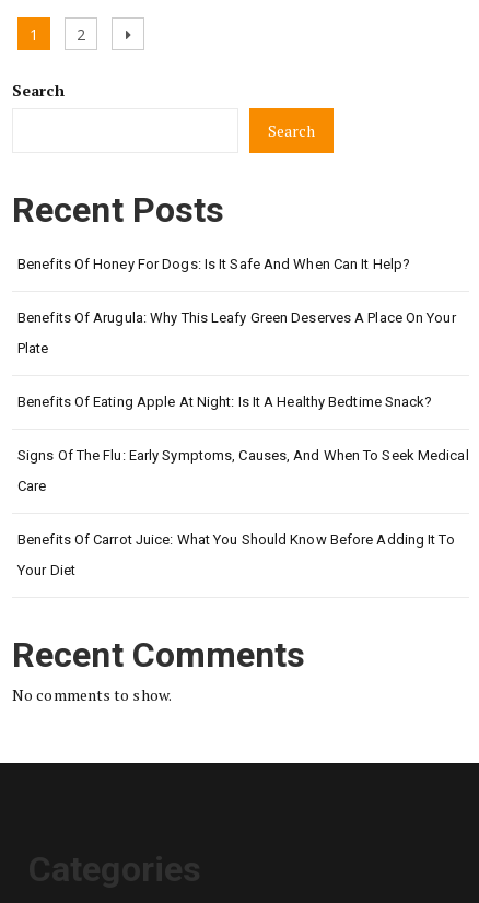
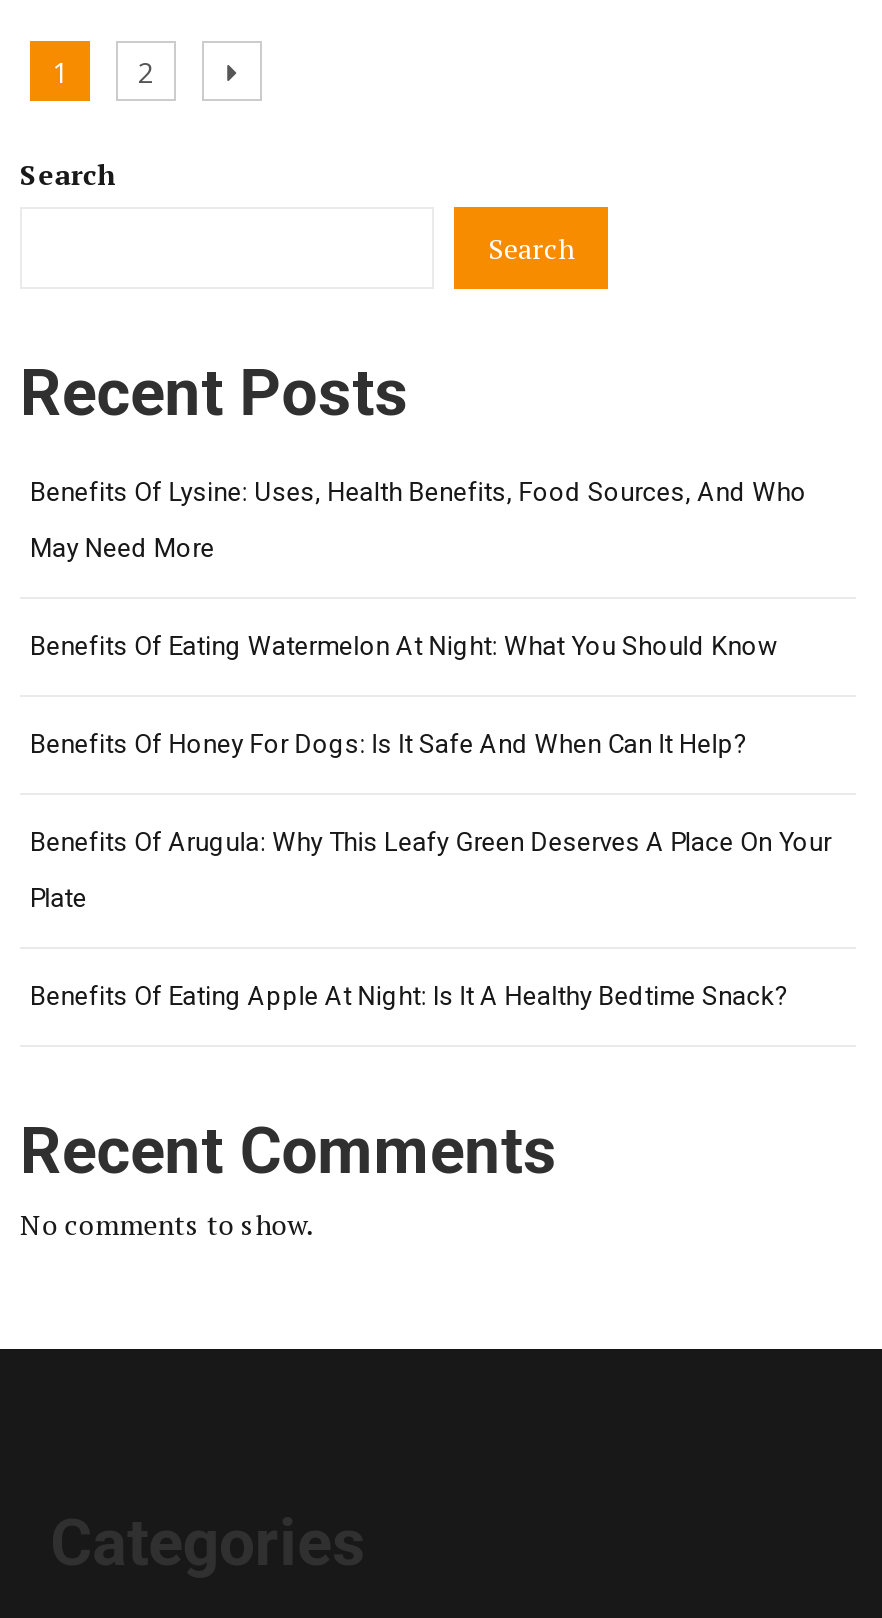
+ Benefits Of Lysine: Uses, Health Benefits, Food Sources, And Who
+ May Need More
+ Benefits Of Eating Watermelon At Night: What You Should Know

moved down: Benefits Of Honey For Dogs: Is It Safe And When Can It Help? | Benefits Of Arugula: Why This Leafy Green Deserves A Place On Your | Plate | Benefits Of Eating Apple At Night: Is It A Healthy Bedtime Snack?

- Signs Of The Flu: Early Symptoms, Causes, And When To Seek Medical
- Care
- Benefits Of Carrot Juice: What You Should Know Before Adding It To
- Your Diet
